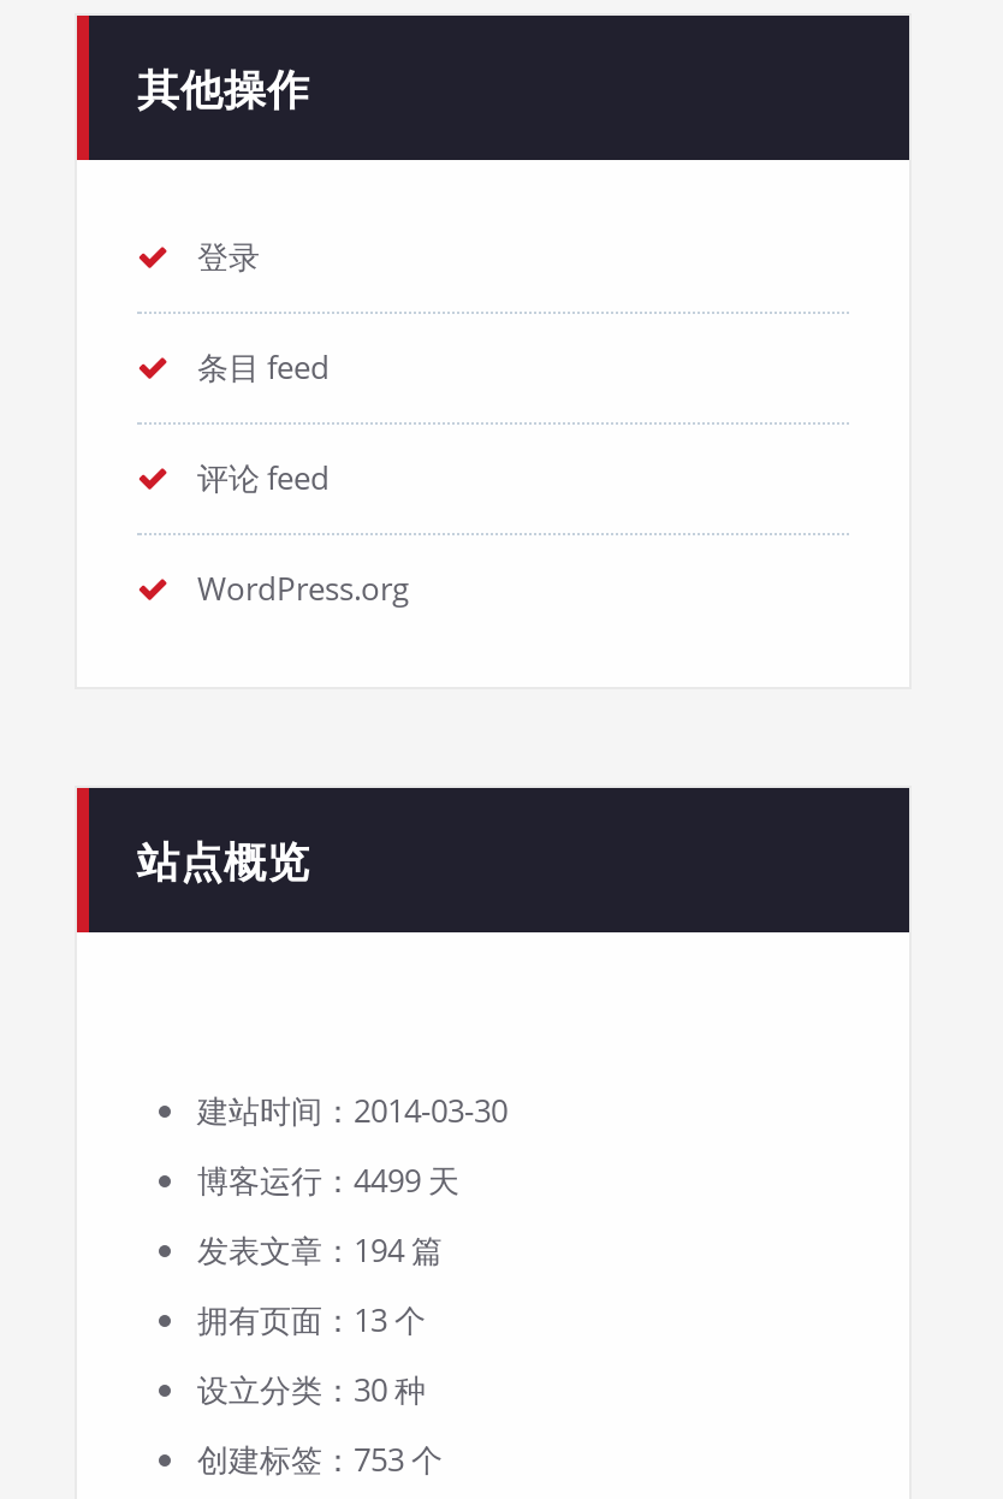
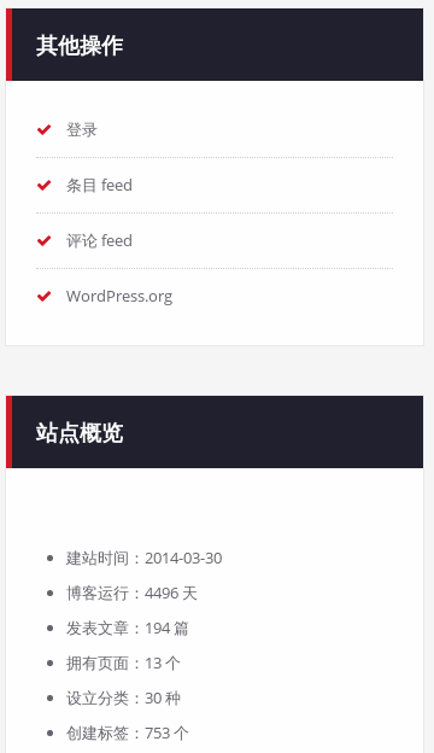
- 博客运行：4499 天
+ 博客运行：4496 天
